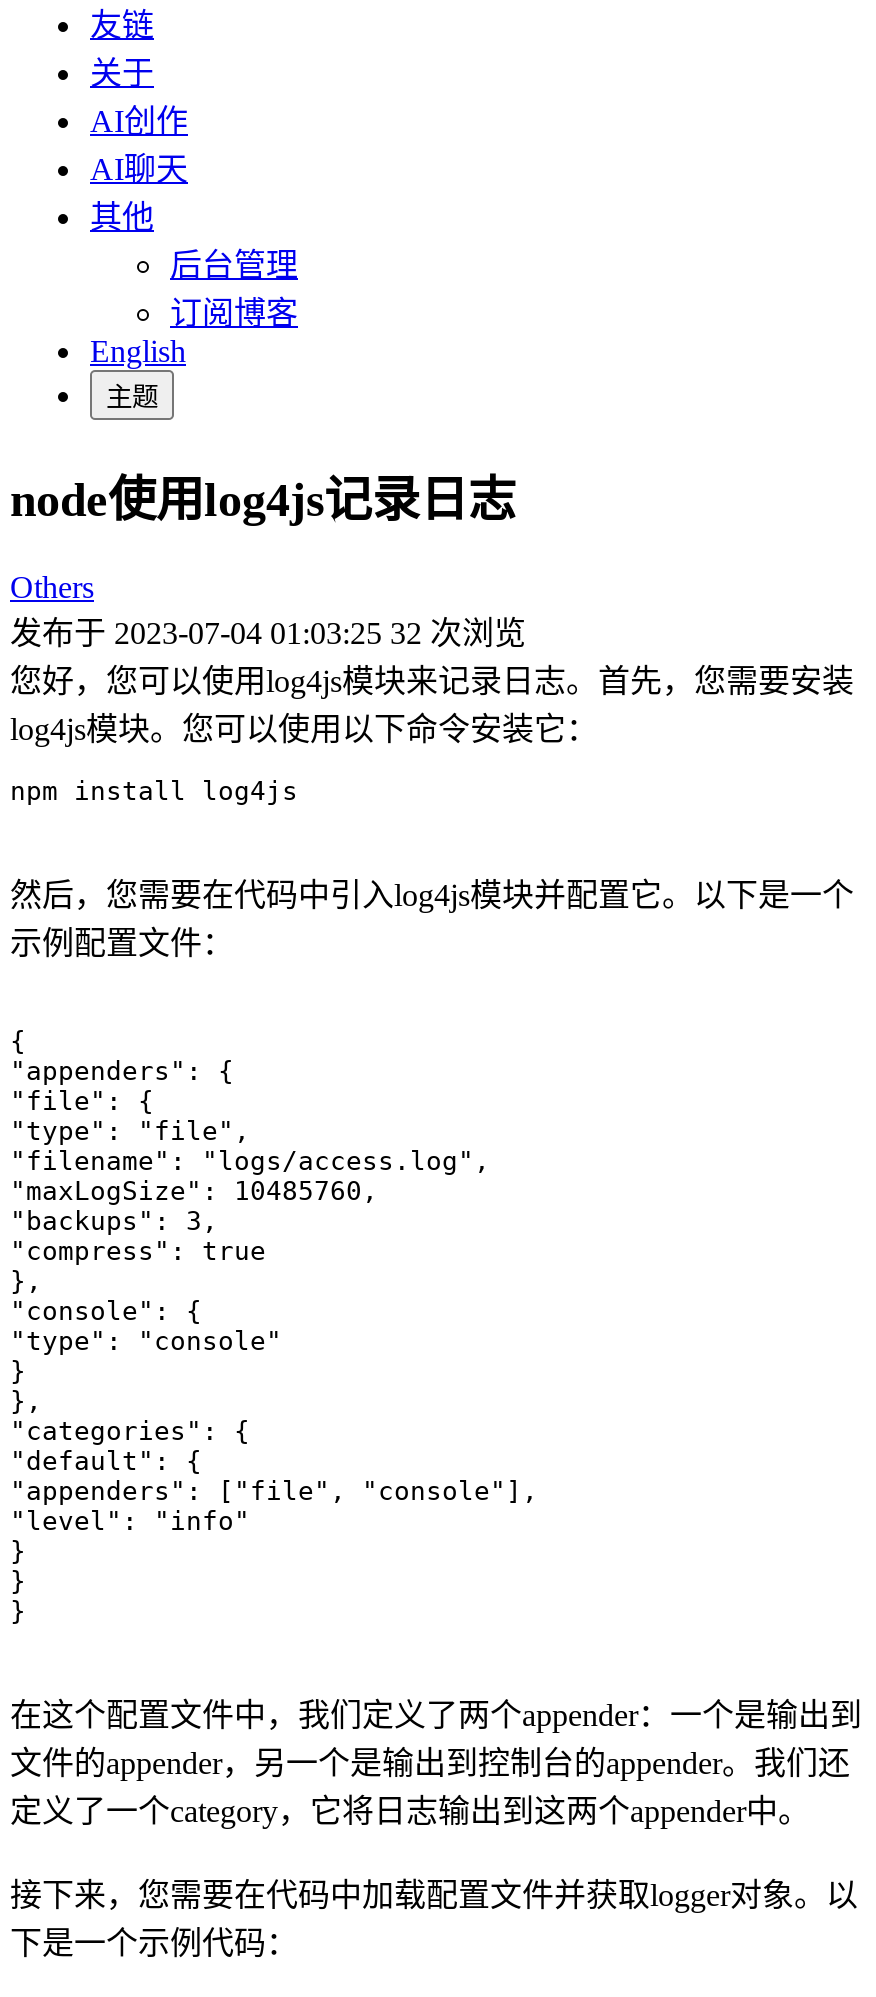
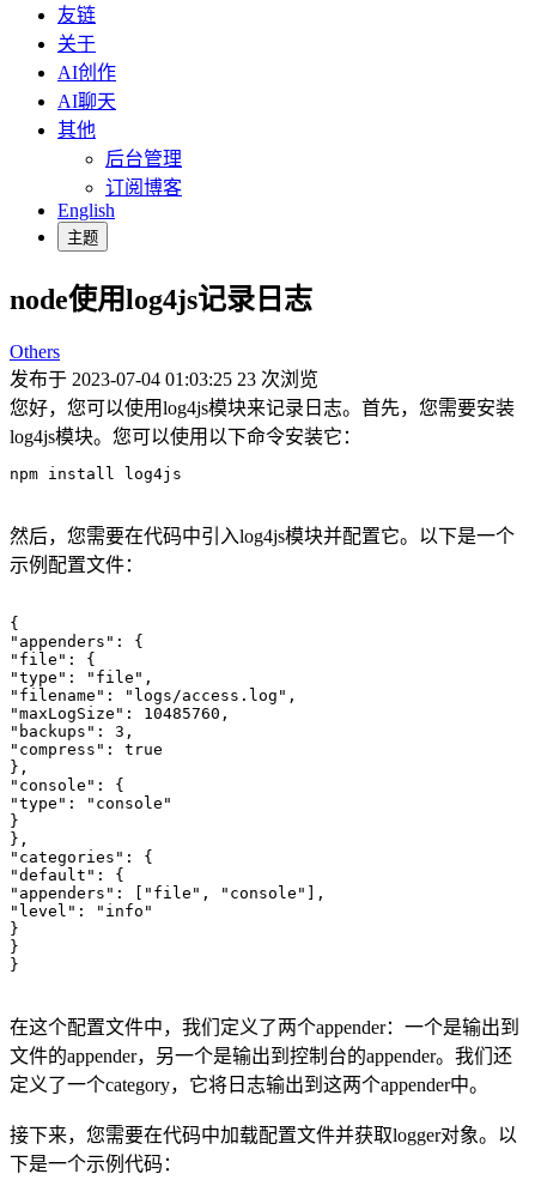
- 发布于 2023-07-04 01:03:25 32 次浏览
+ 发布于 2023-07-04 01:03:25 23 次浏览
